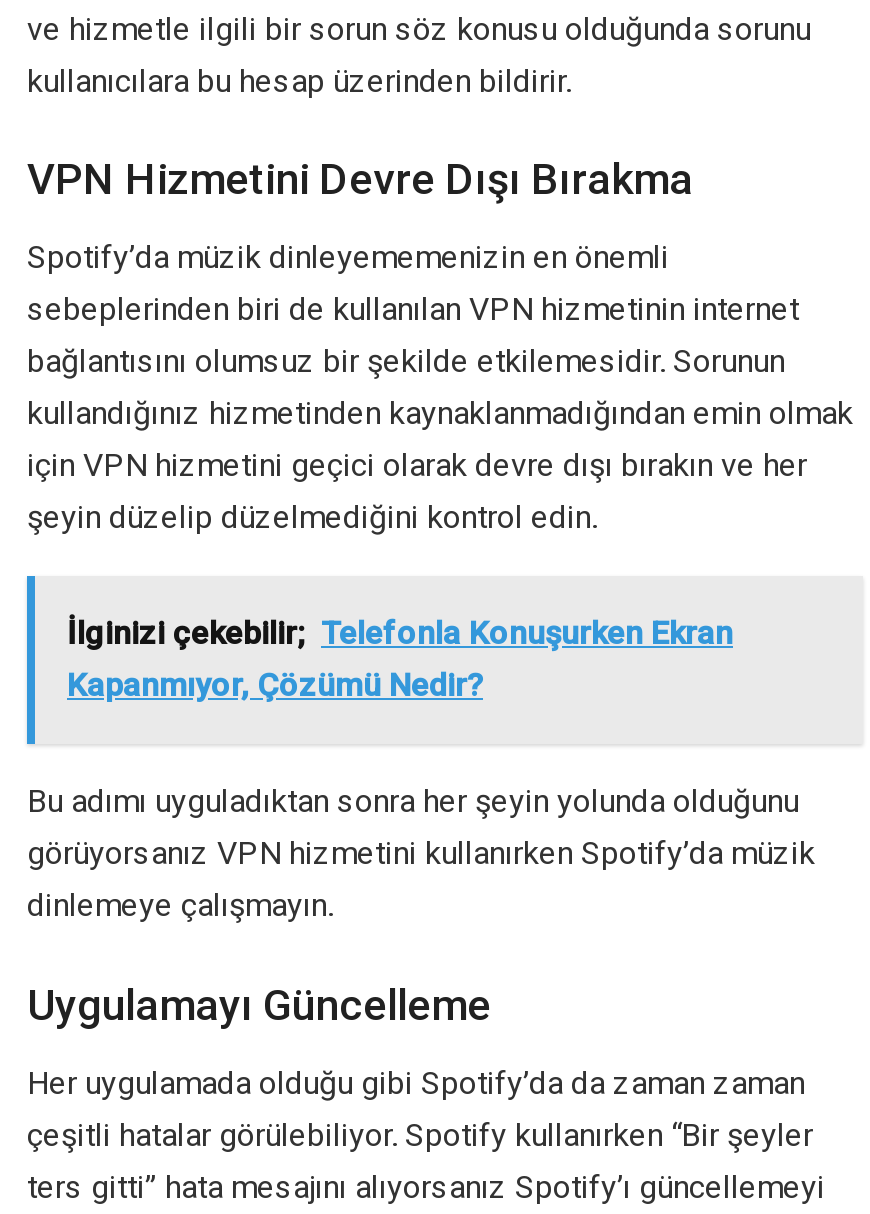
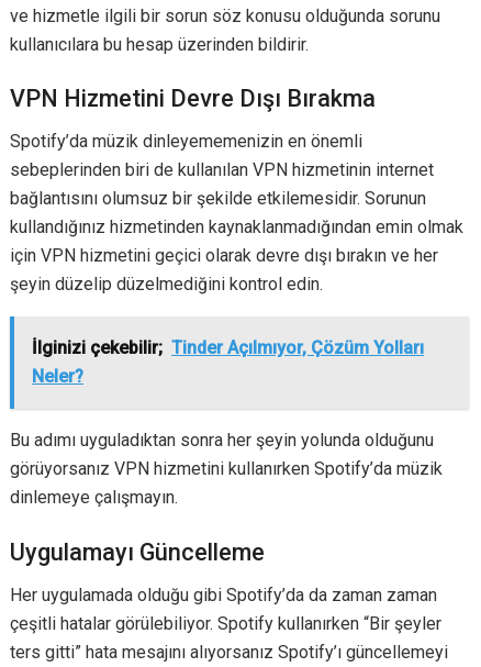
- İlginizi çekebilir; Telefonla Konuşurken Ekran
- Kapanmıyor, Çözümü Nedir?
+ İlginizi çekebilir; Tinder Açılmıyor, Çözüm Yolları
+ Neler?
